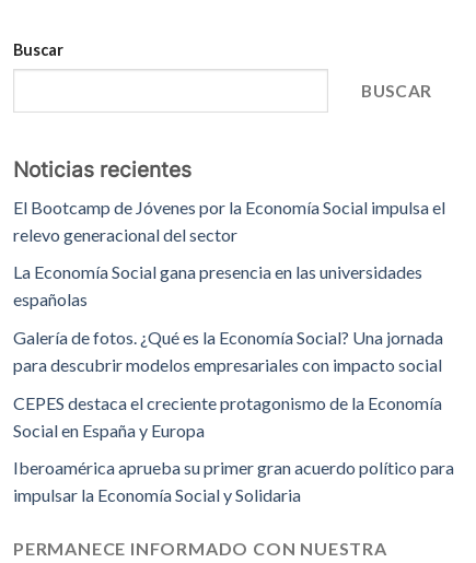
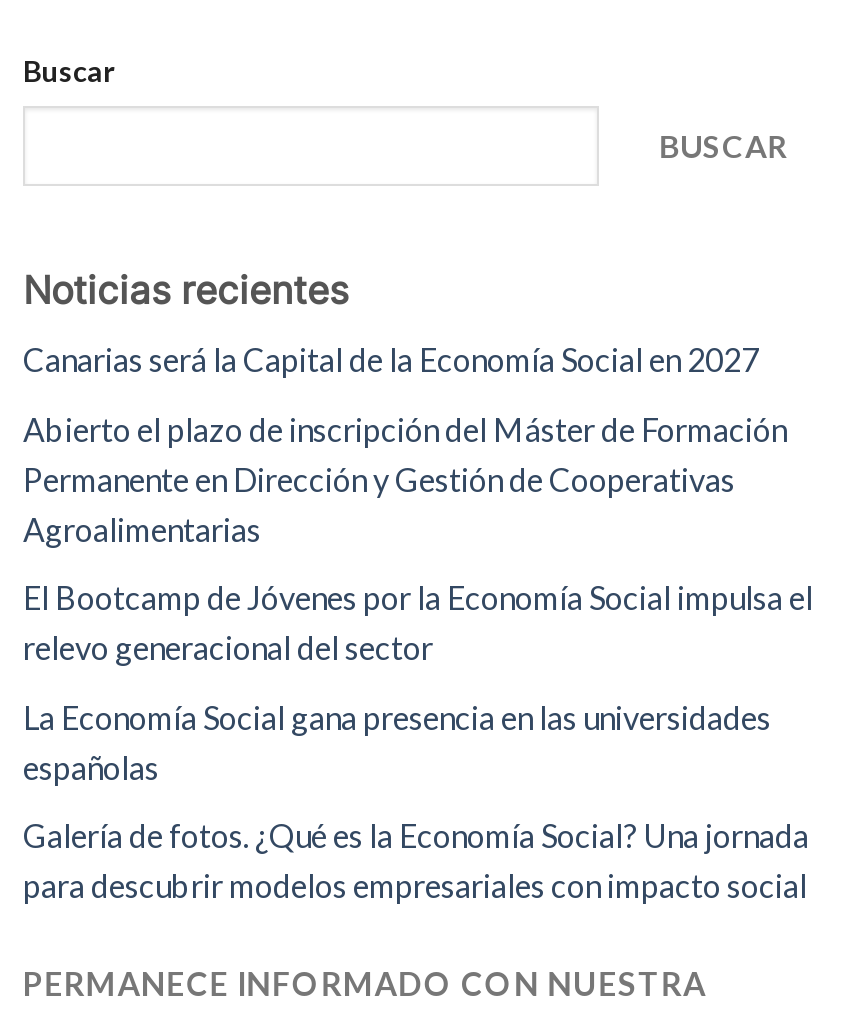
+ Canarias será la Capital de la Economía Social en 2027
+ Abierto el plazo de inscripción del Máster de Formación
+ Permanente en Dirección y Gestión de Cooperativas
+ Agroalimentarias

moved down: El Bootcamp de Jóvenes por la Economía Social impulsa el | relevo generacional del sector | La Economía Social gana presencia en las universidades | españolas | Galería de fotos. ¿Qué es la Economía Social? Una jornada | para descubrir modelos empresariales con impacto social

- CEPES destaca el creciente protagonismo de la Economía
- Social en España y Europa
- Iberoamérica aprueba su primer gran acuerdo político para
- impulsar la Economía Social y Solidaria
